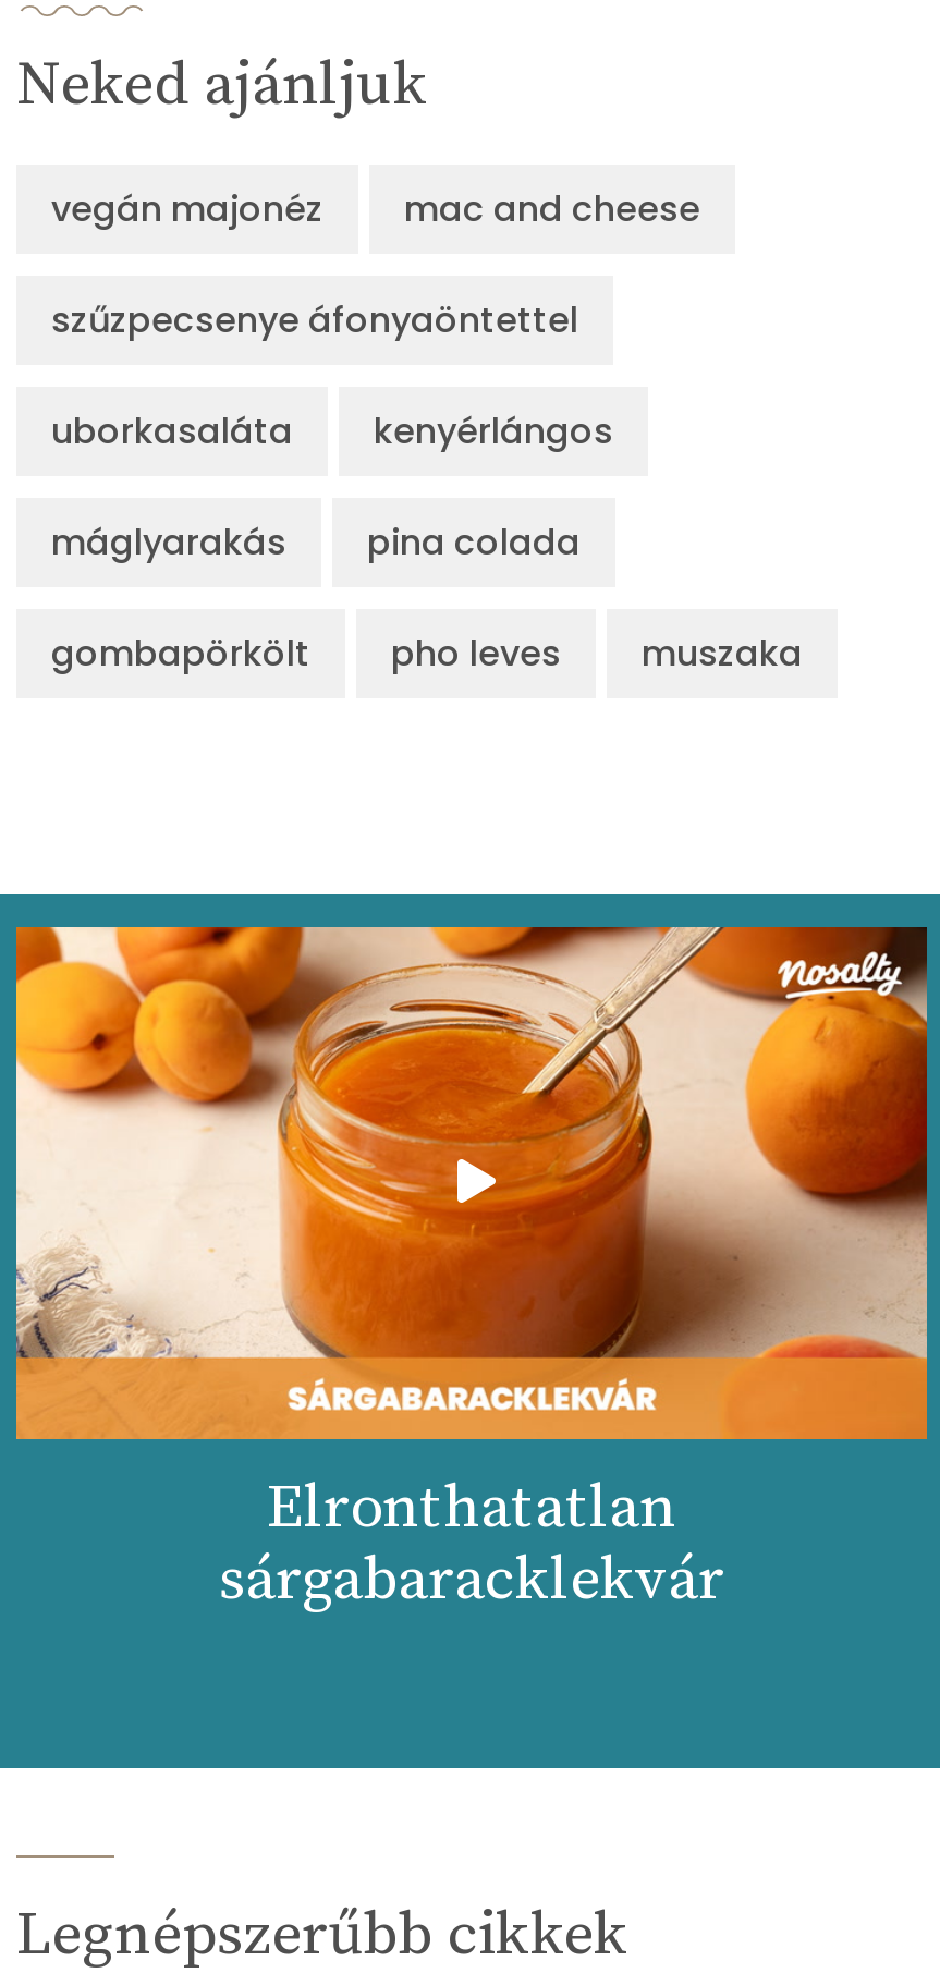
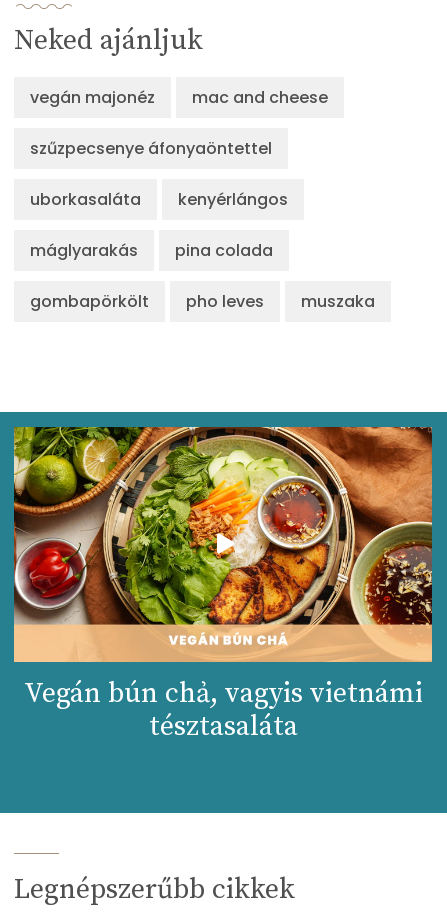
- [image]
- Elronthatatlan
- sárgabaracklekvár
+ [image]
+ Vegán bún chả, vagyis vietnámi
+ tésztasaláta
